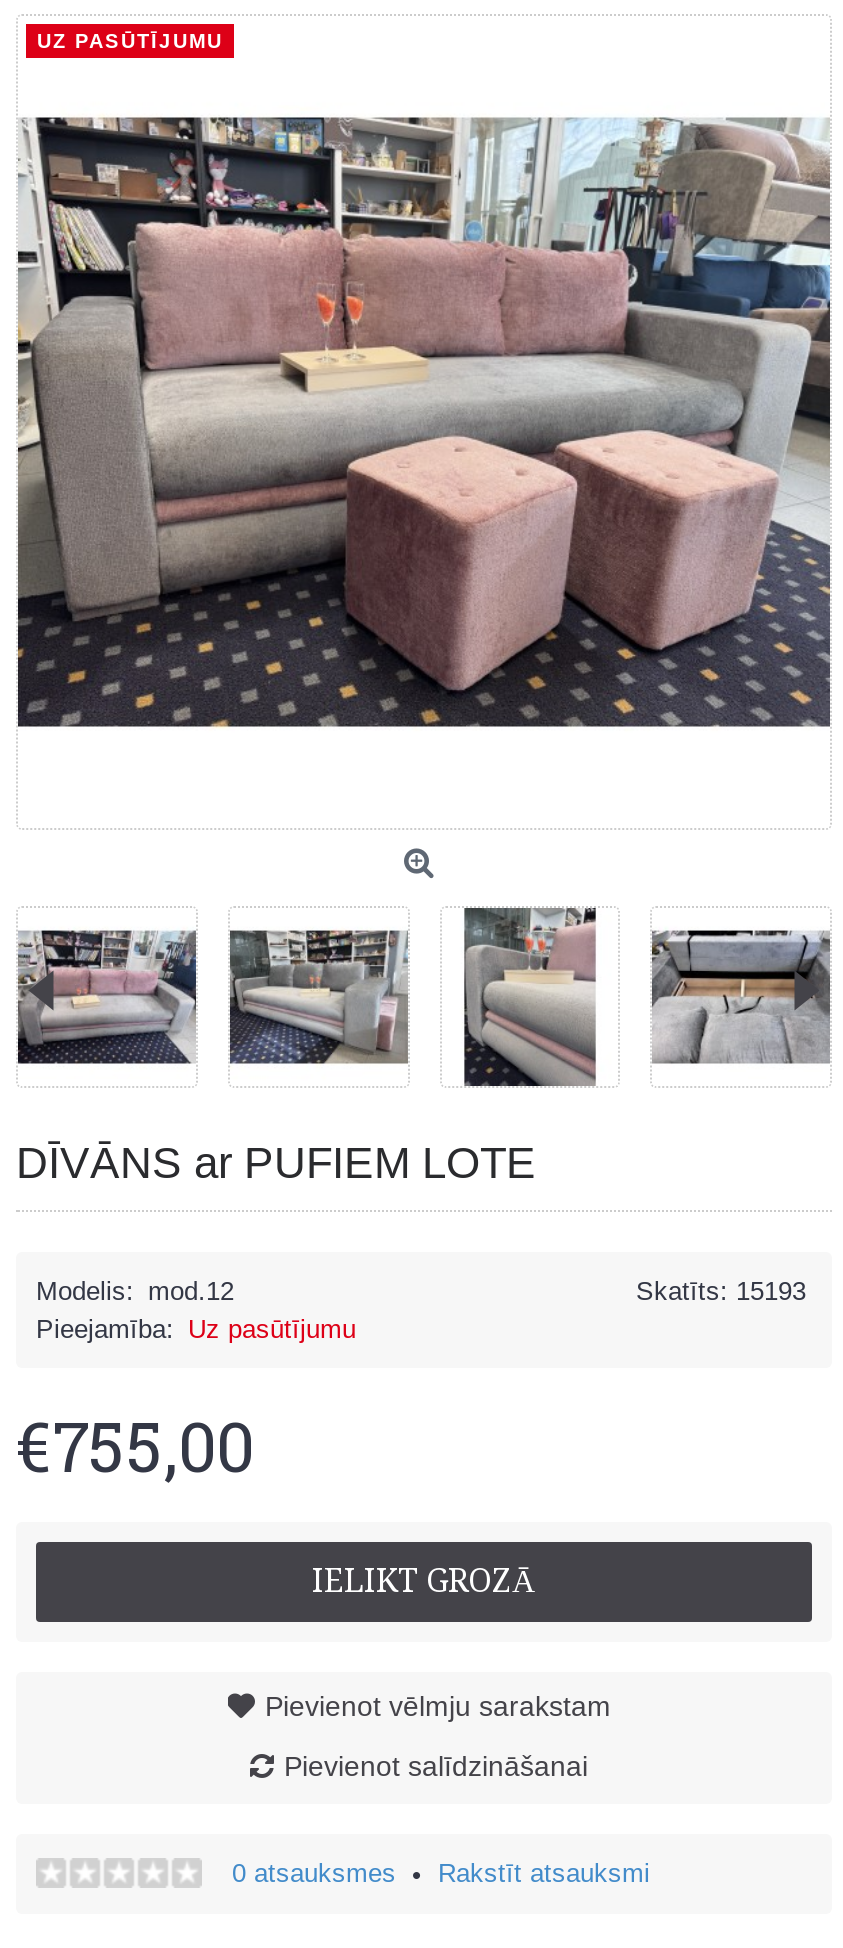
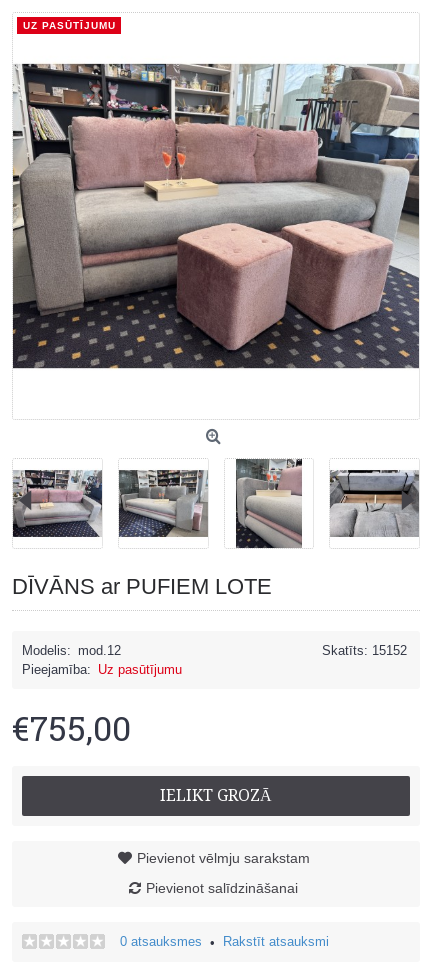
- Skatīts: 15193
+ Skatīts: 15152
